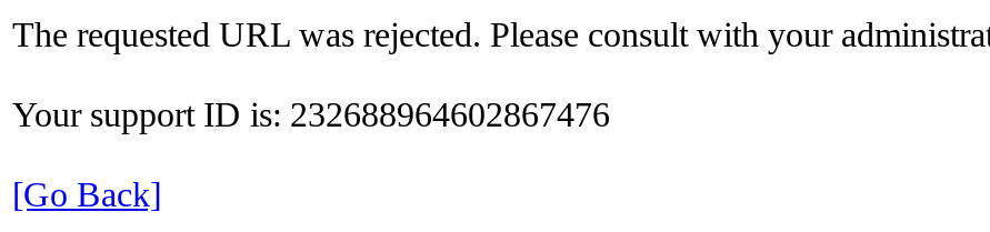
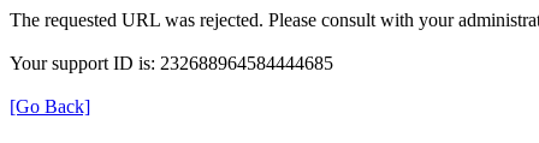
- Your support ID is: 232688964602867476
+ Your support ID is: 232688964584444685
